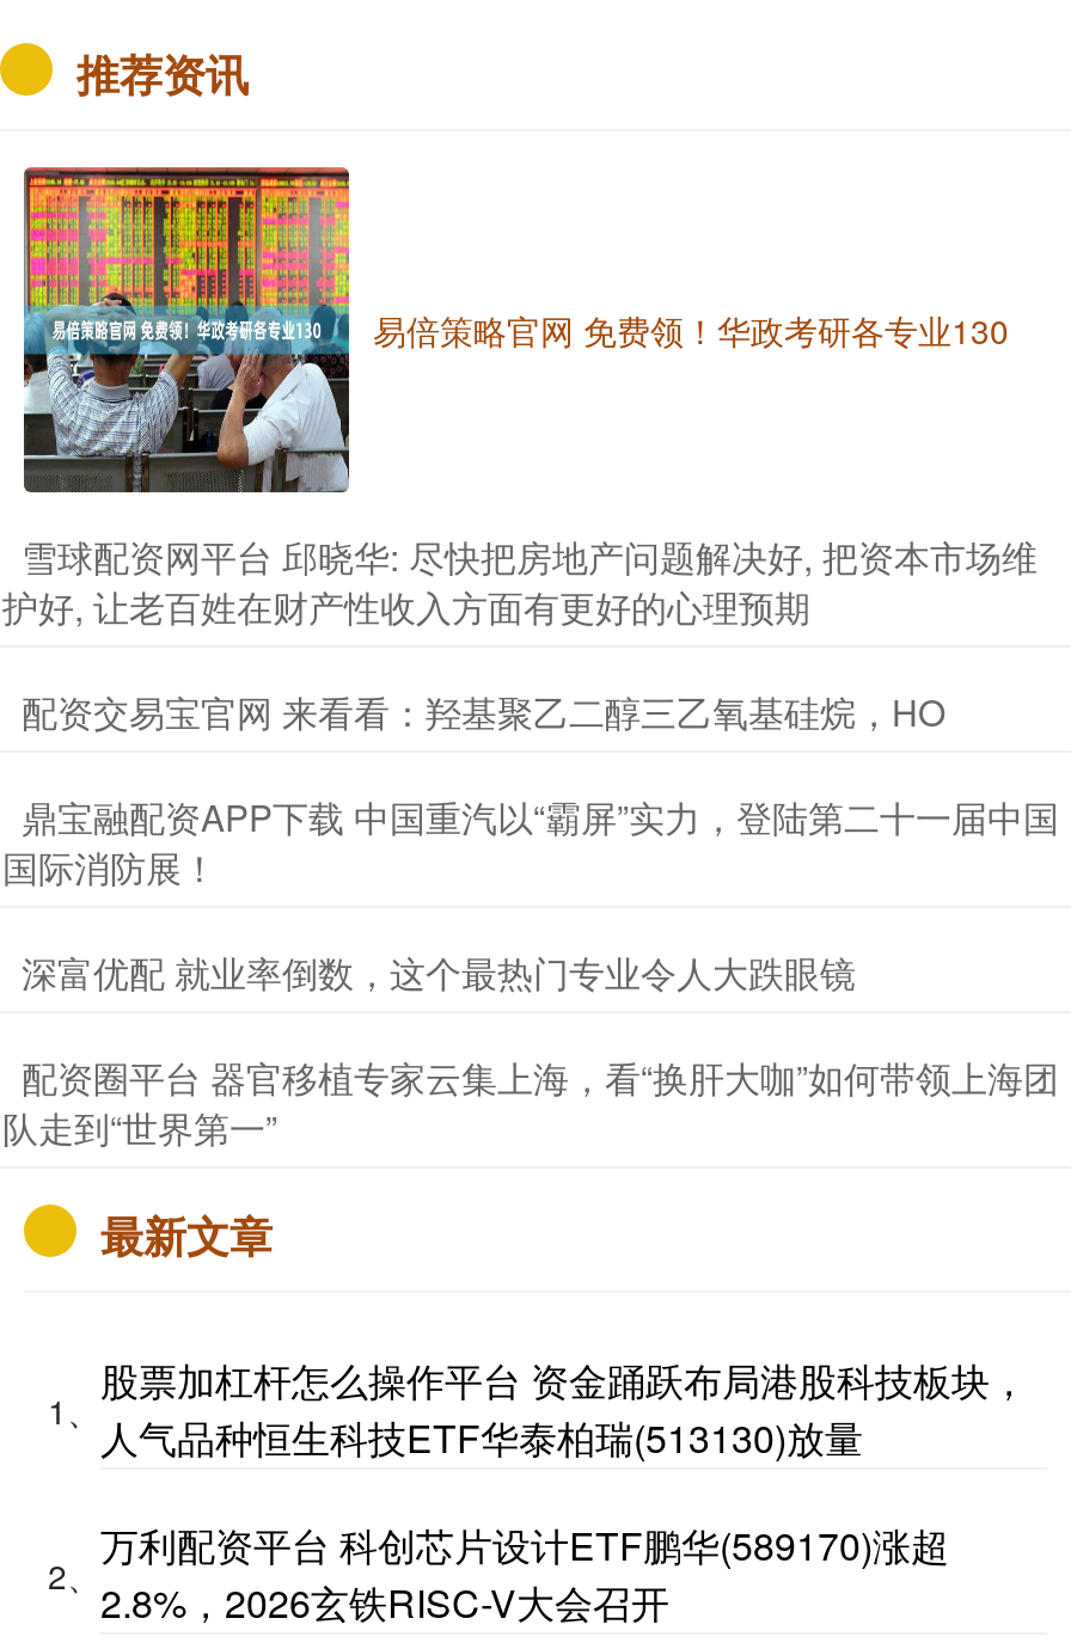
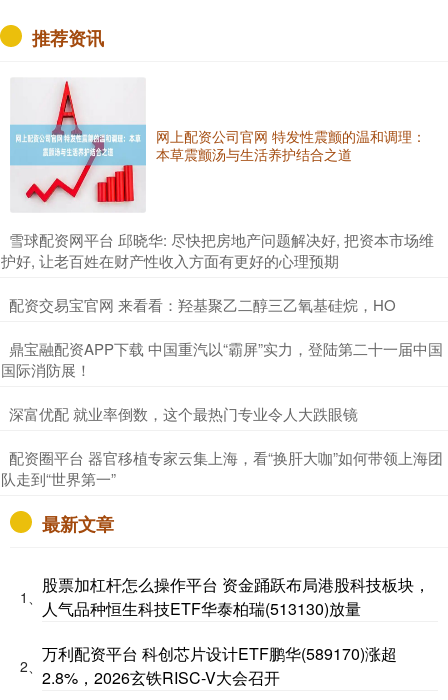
- [image]
- 易倍策略官网 免费领！华政考研各专业130
+ [image]
+ 网上配资公司官网 特发性震颤的温和调理：
+ 本草震颤汤与生活养护结合之道
